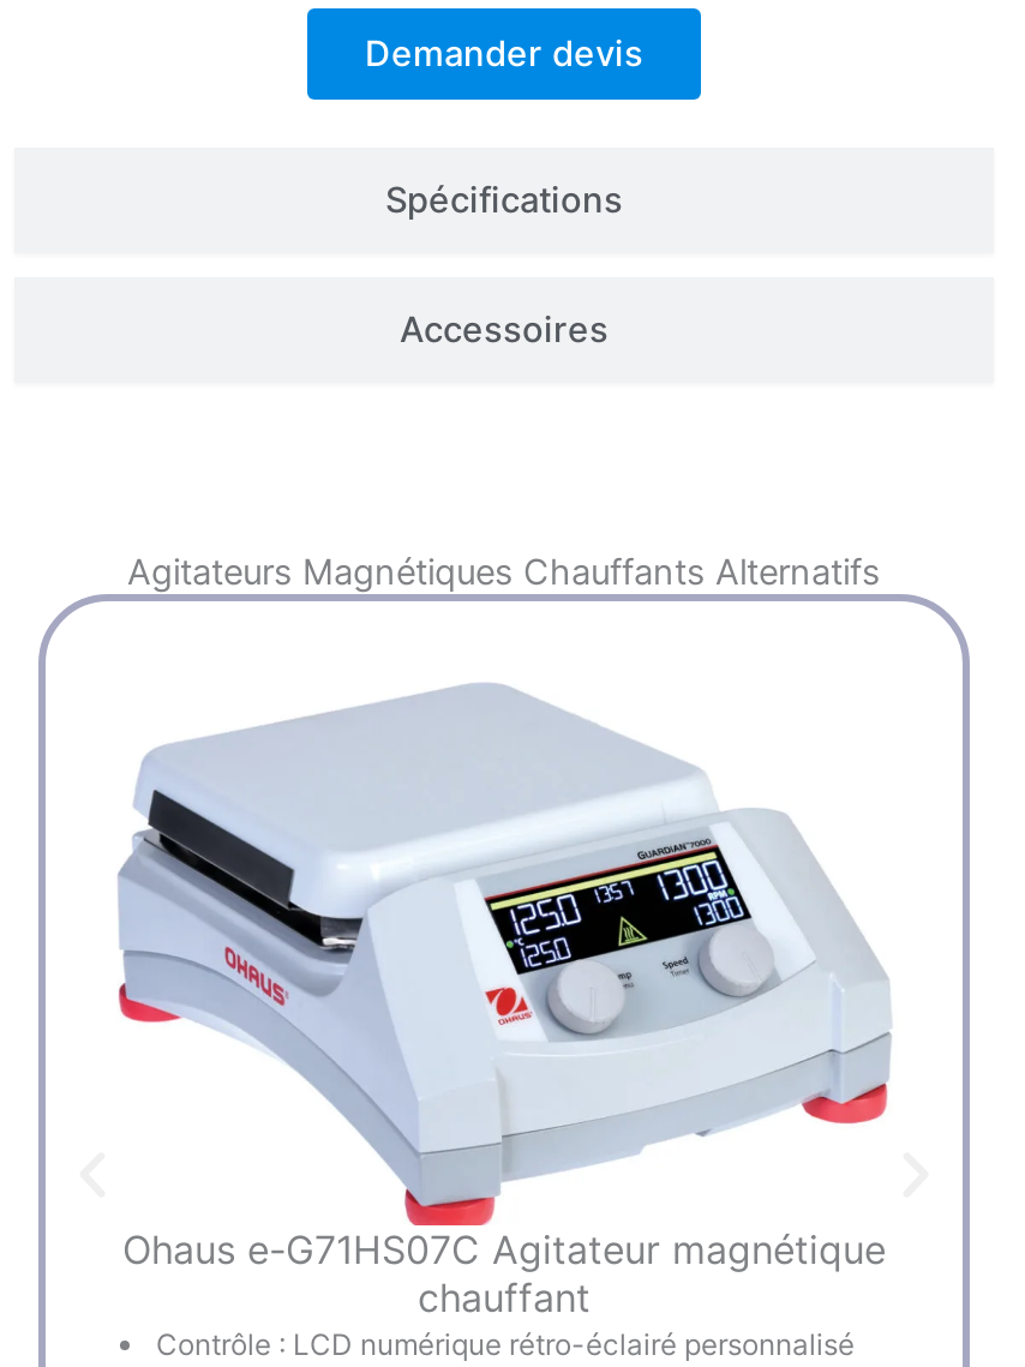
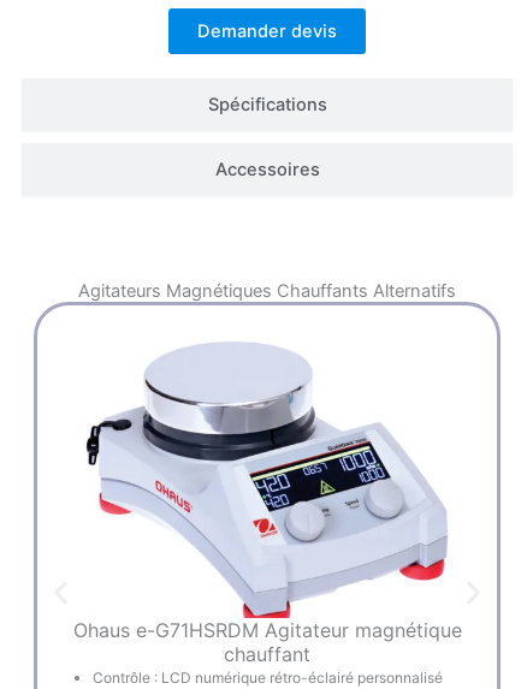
- [image]
- Ohaus e-G71HS07C Agitateur magnétique
+ [image]
+ Ohaus e-G71HSRDM Agitateur magnétique
